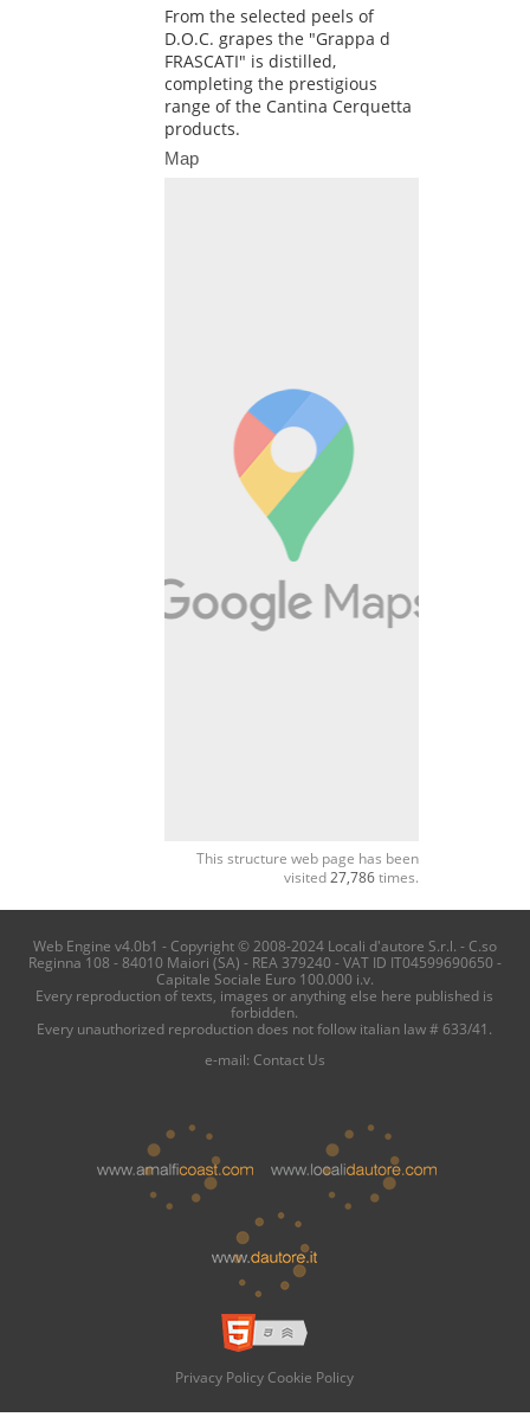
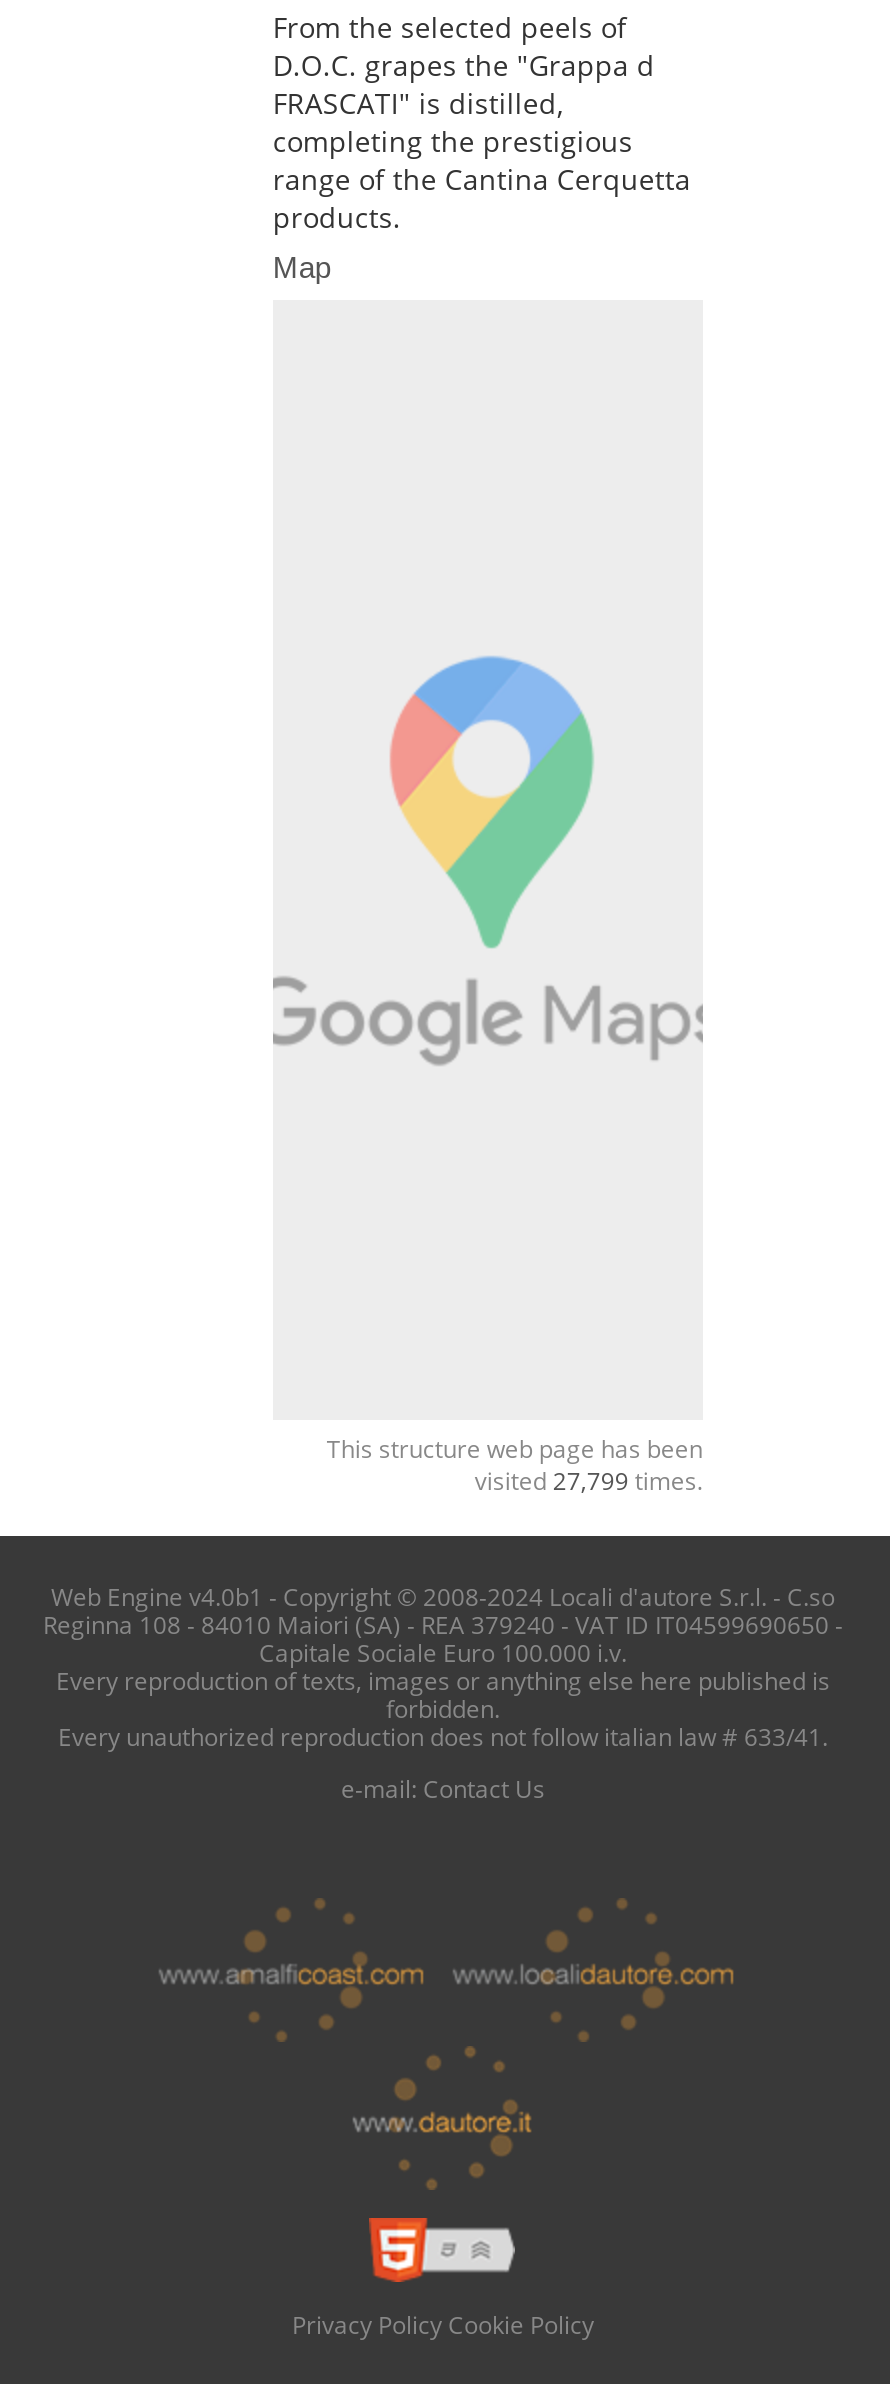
- visited 27,786 times.
+ visited 27,799 times.
